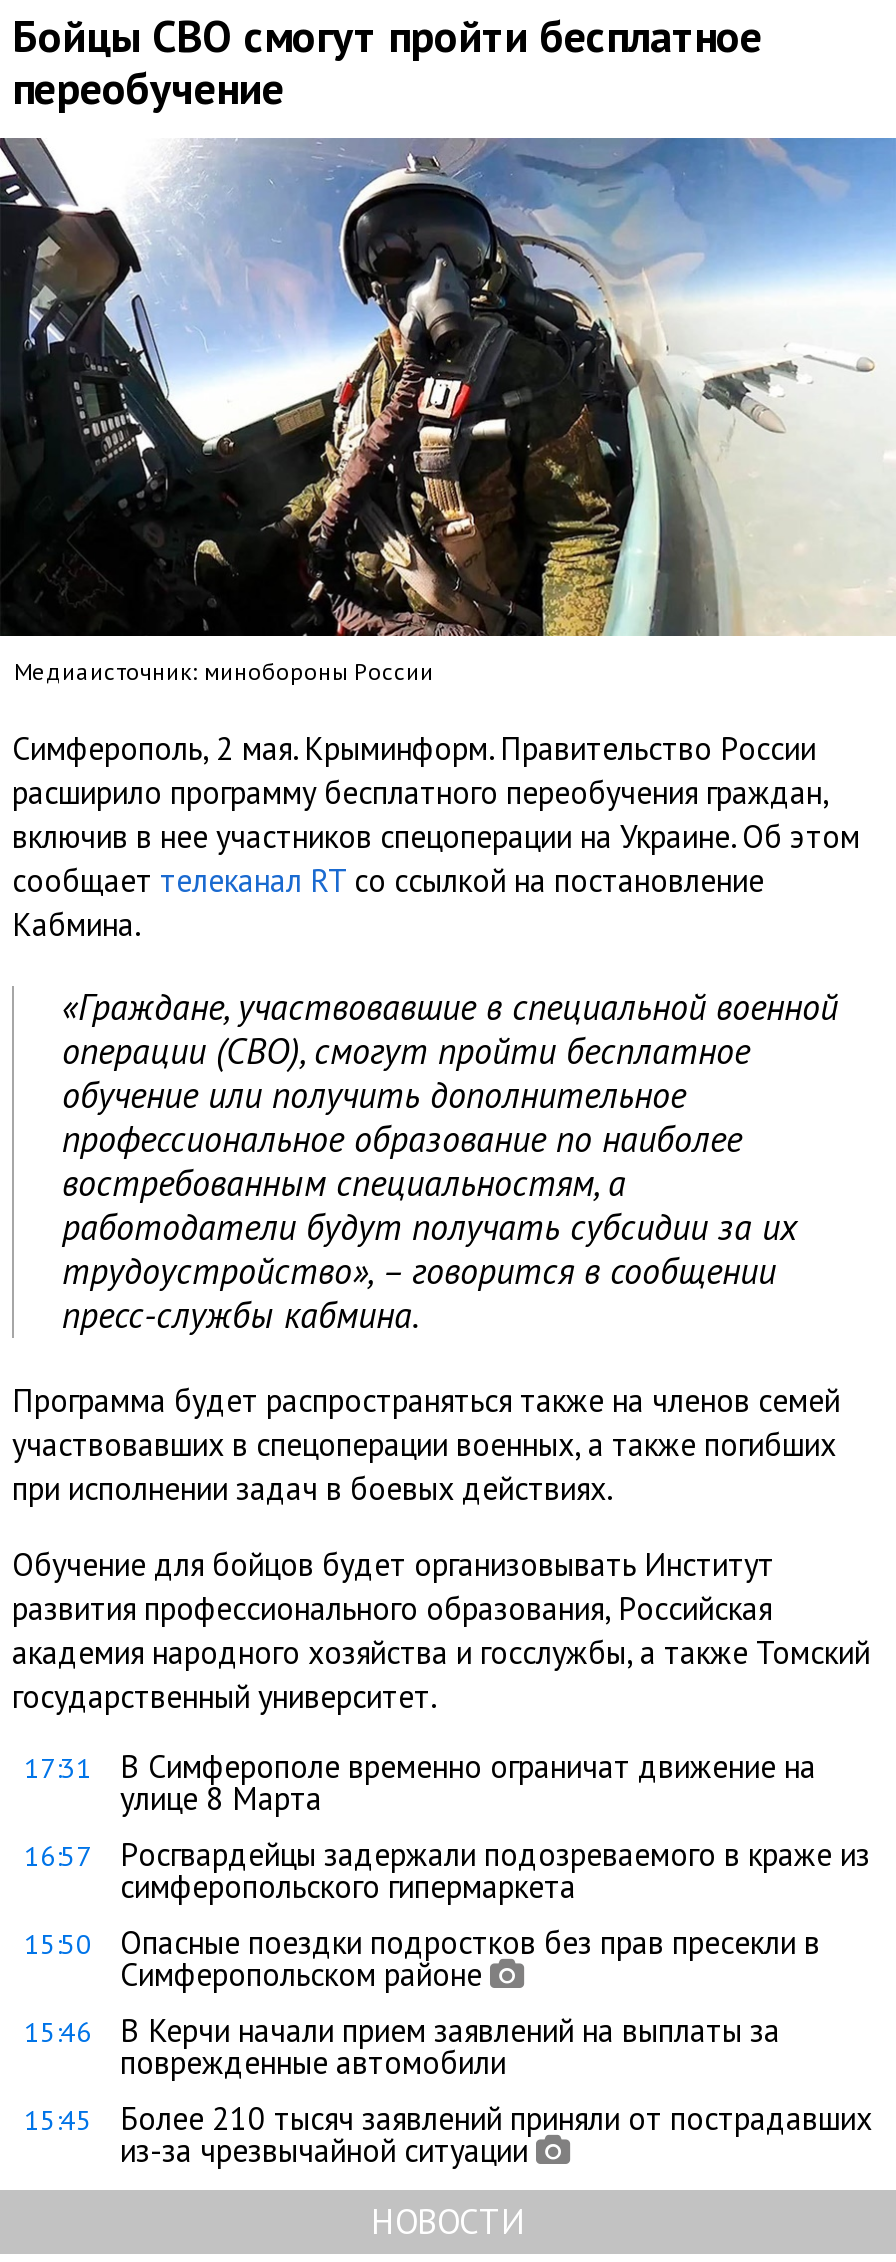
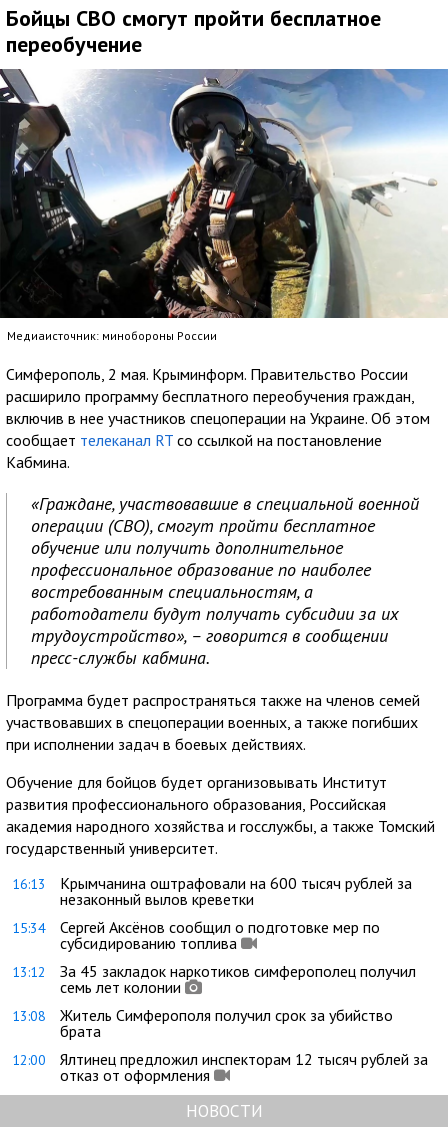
- 17:31
- В Симферополе временно ограничат движение на
- улице 8 Марта
+ 16:13
+ Крымчанина оштрафовали на 600 тысяч рублей за
+ незаконный вылов креветки

- 16:57
- Росгвардейцы задержали подозреваемого в краже из
- симферопольского гипермаркета
+ 15:34
+ Сергей Аксёнов сообщил о подготовке мер по
+ субсидированию топлива

- 15:50
- Опасные поездки подростков без прав пресекли в
- Симферопольском районе
+ 13:12
+ За 45 закладок наркотиков симферополец получил
+ семь лет колонии

- 15:46
- В Керчи начали прием заявлений на выплаты за
- поврежденные автомобили
+ 13:08
+ Житель Симферополя получил срок за убийство
+ брата

- 15:45
- Более 210 тысяч заявлений приняли от пострадавших
- из-за чрезвычайной ситуации
+ 12:00
+ Ялтинец предложил инспекторам 12 тысяч рублей за
+ отказ от оформления
